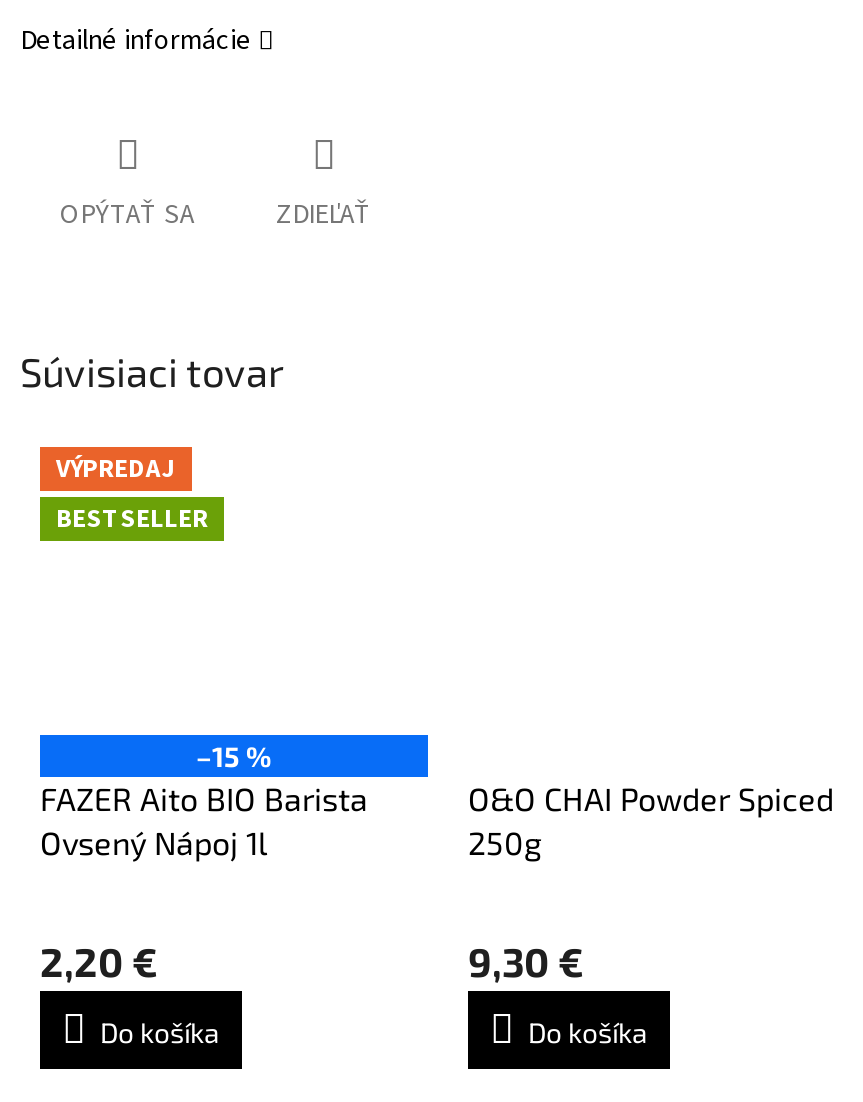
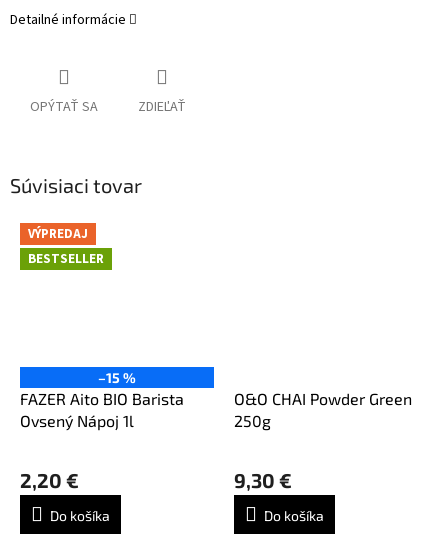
- O&O CHAI Powder Spiced
+ O&O CHAI Powder Green
